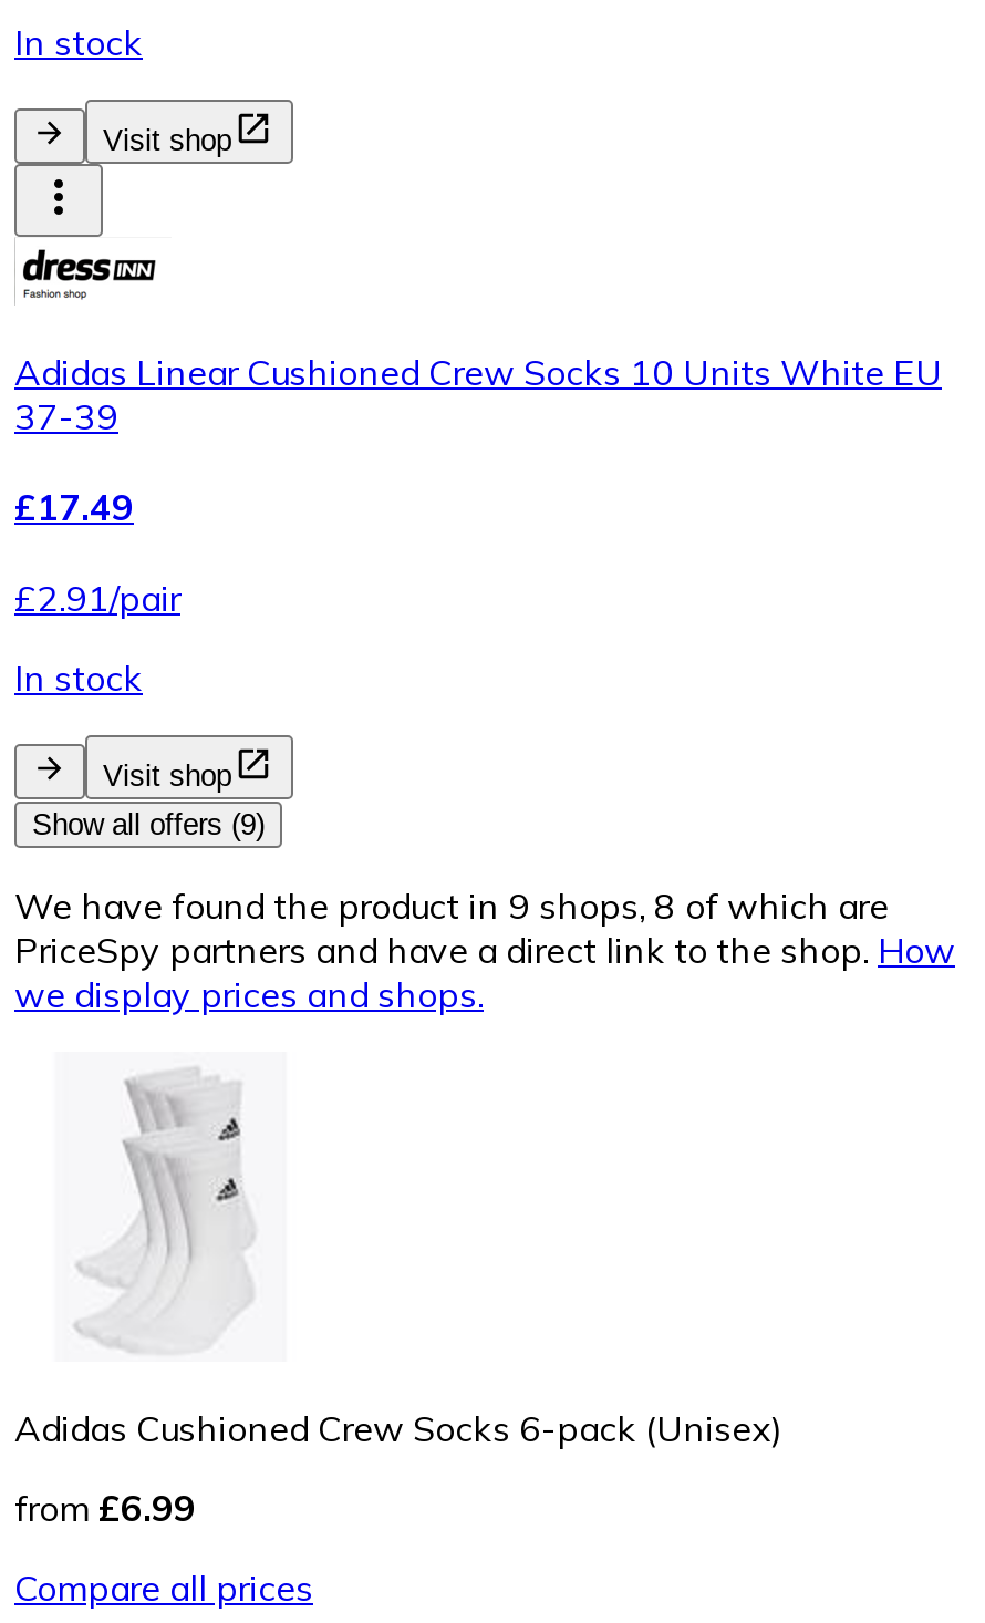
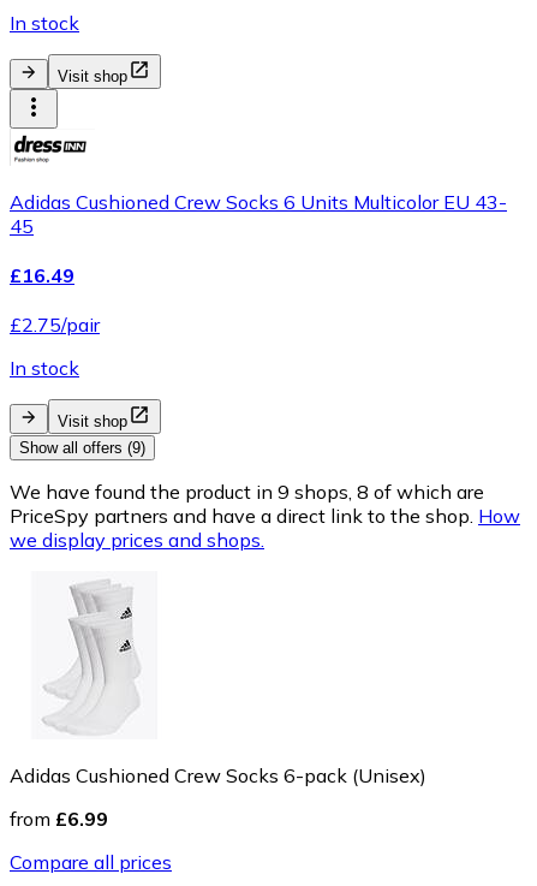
- Adidas Linear Cushioned Crew Socks 10 Units White EU
- 37-39
+ Adidas Cushioned Crew Socks 6 Units Multicolor EU 43-
+ 45

- £17.49
+ £16.49

- £2.91/pair
+ £2.75/pair
